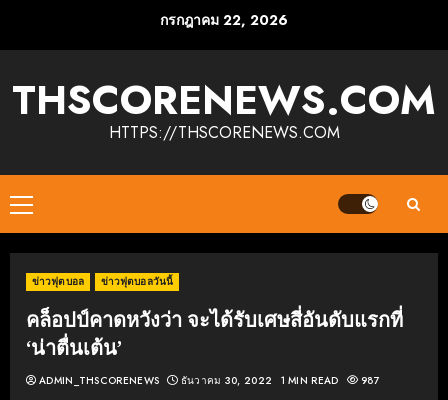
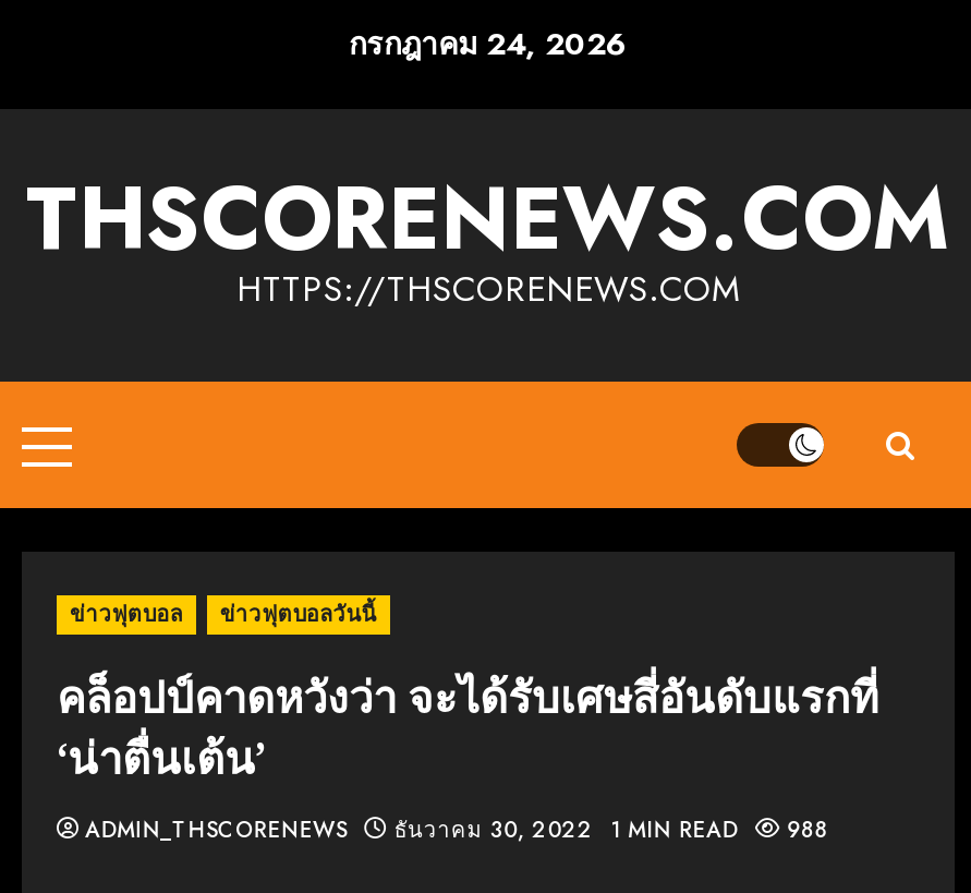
- กรกฎาคม 22, 2026
+ กรกฎาคม 24, 2026

- ADMIN_THSCORENEWS ธันวาคม 30, 2022 1 MIN READ 987
+ ADMIN_THSCORENEWS ธันวาคม 30, 2022 1 MIN READ 988
